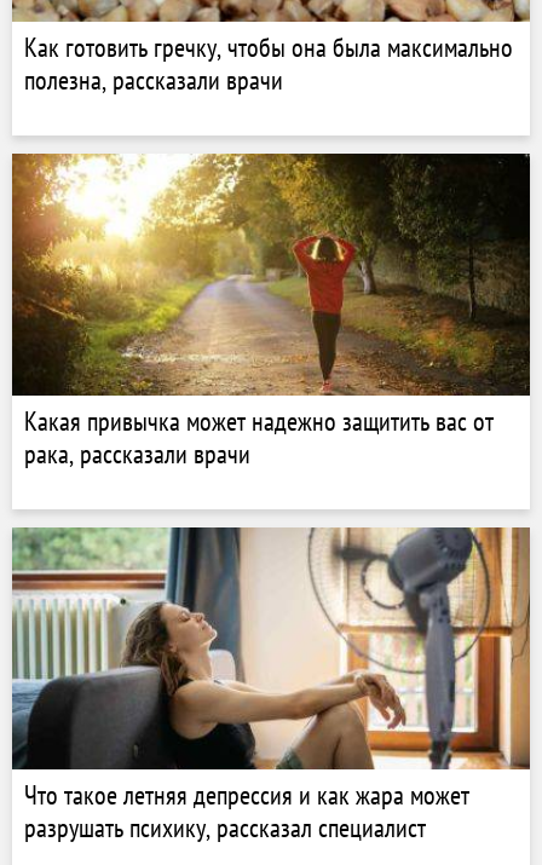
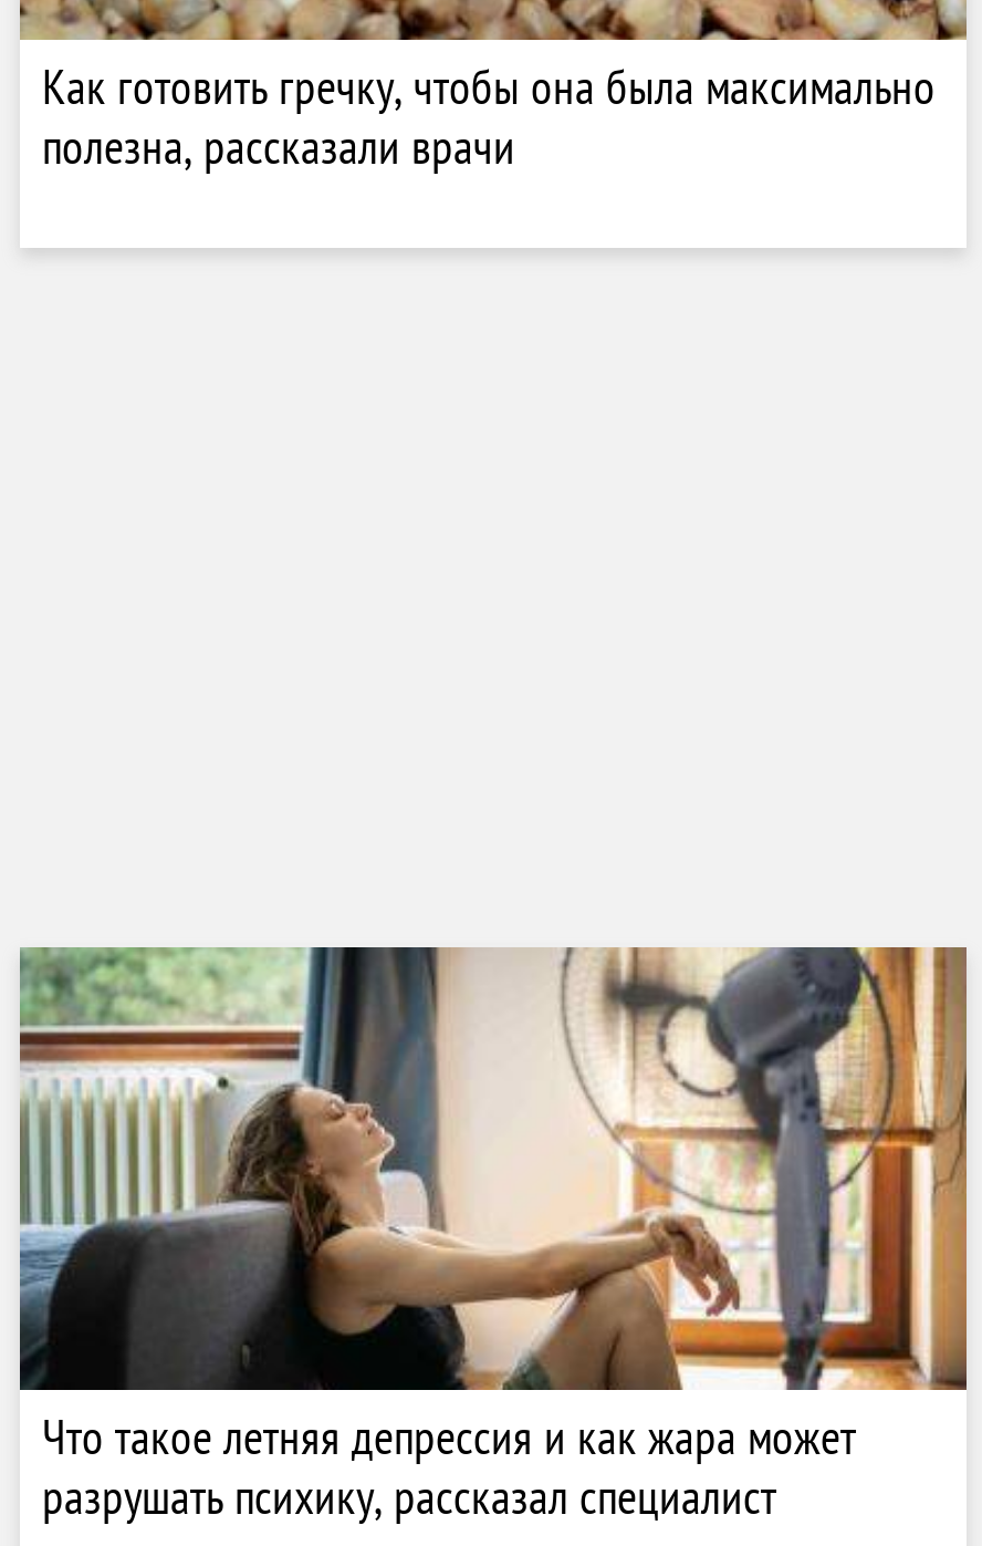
- [image]
- Какая привычка может надежно защитить вас от
- рака, рассказали врачи
